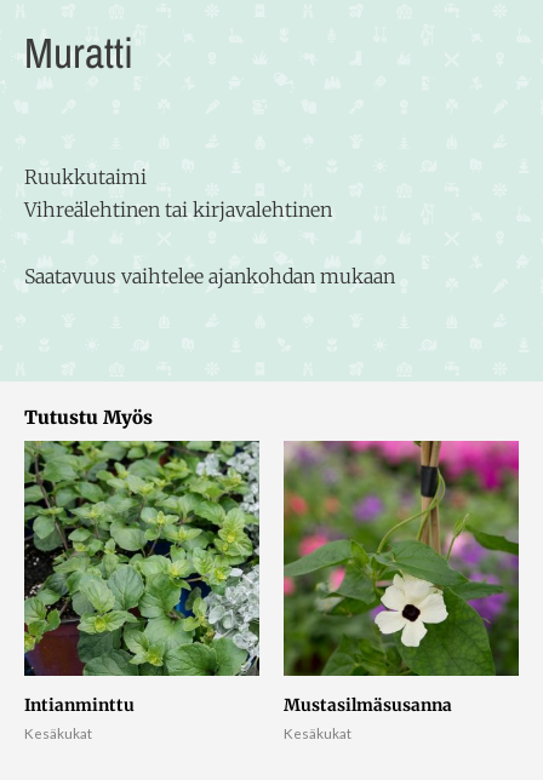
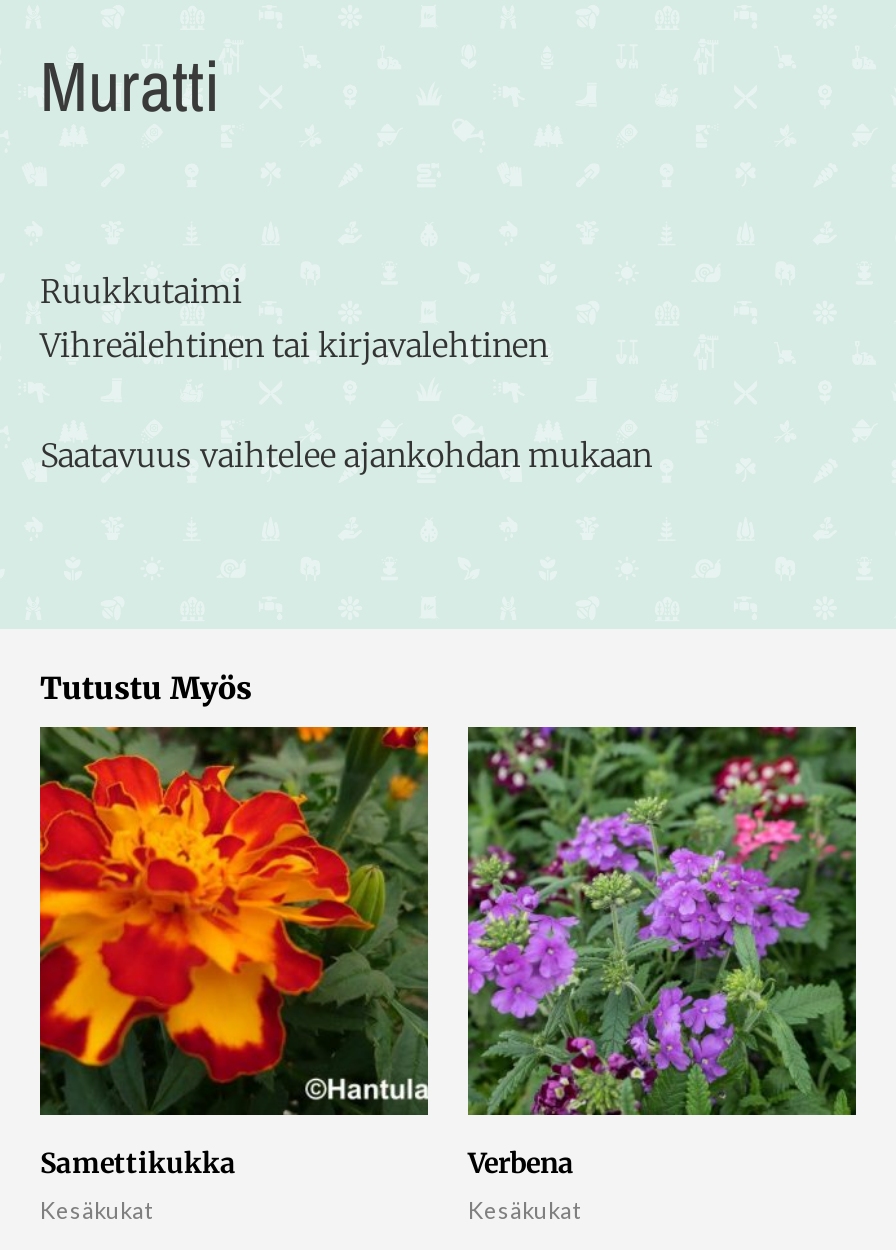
- [image]
- Intianminttu
+ [image]
+ Samettikukka

- [image]
- Mustasilmäsusanna
+ [image]
+ Verbena
